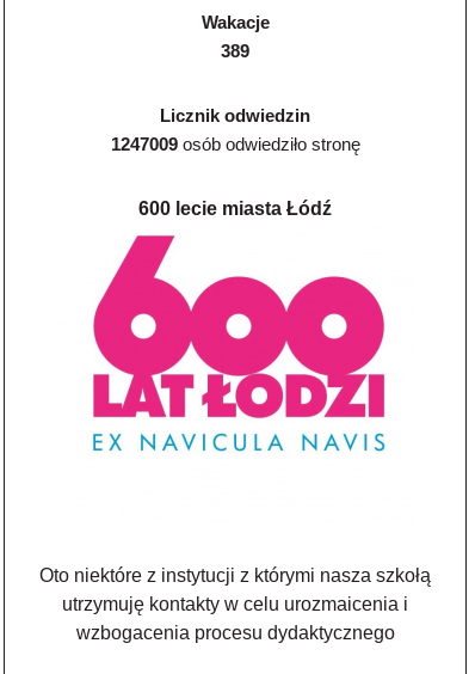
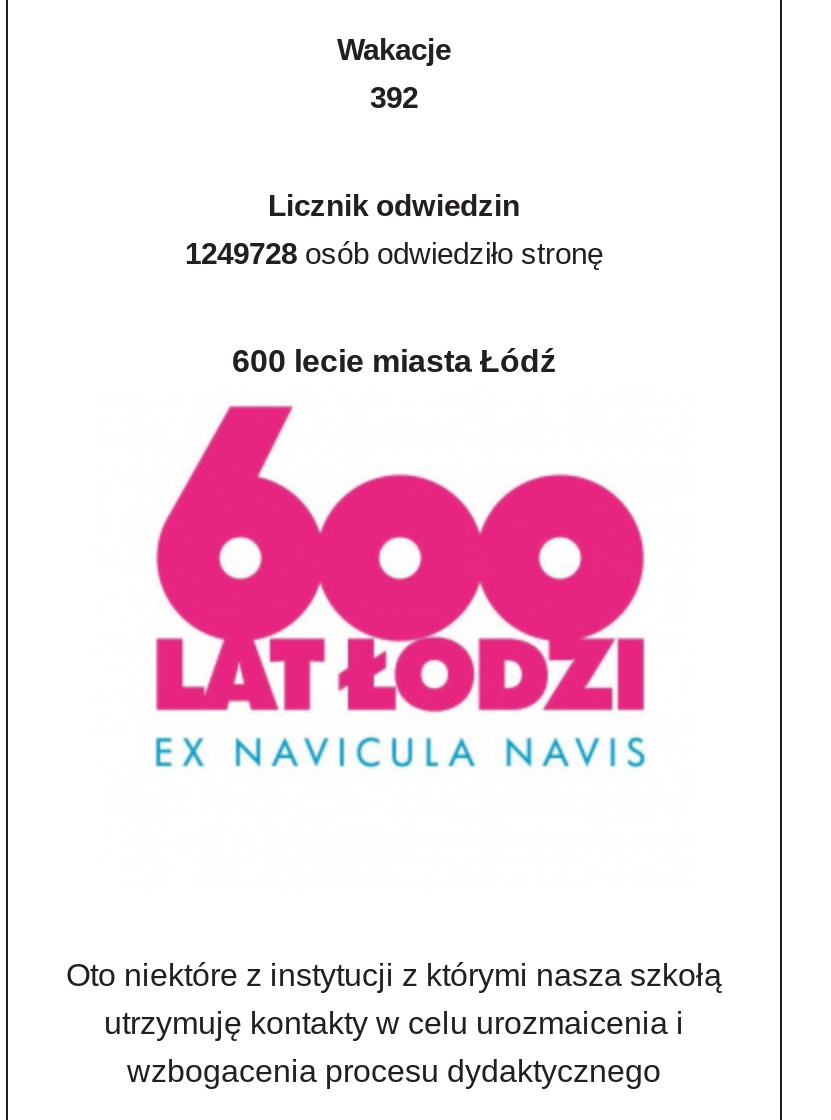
- 389
+ 392

- 1247009 osób odwiedziło stronę
+ 1249728 osób odwiedziło stronę
